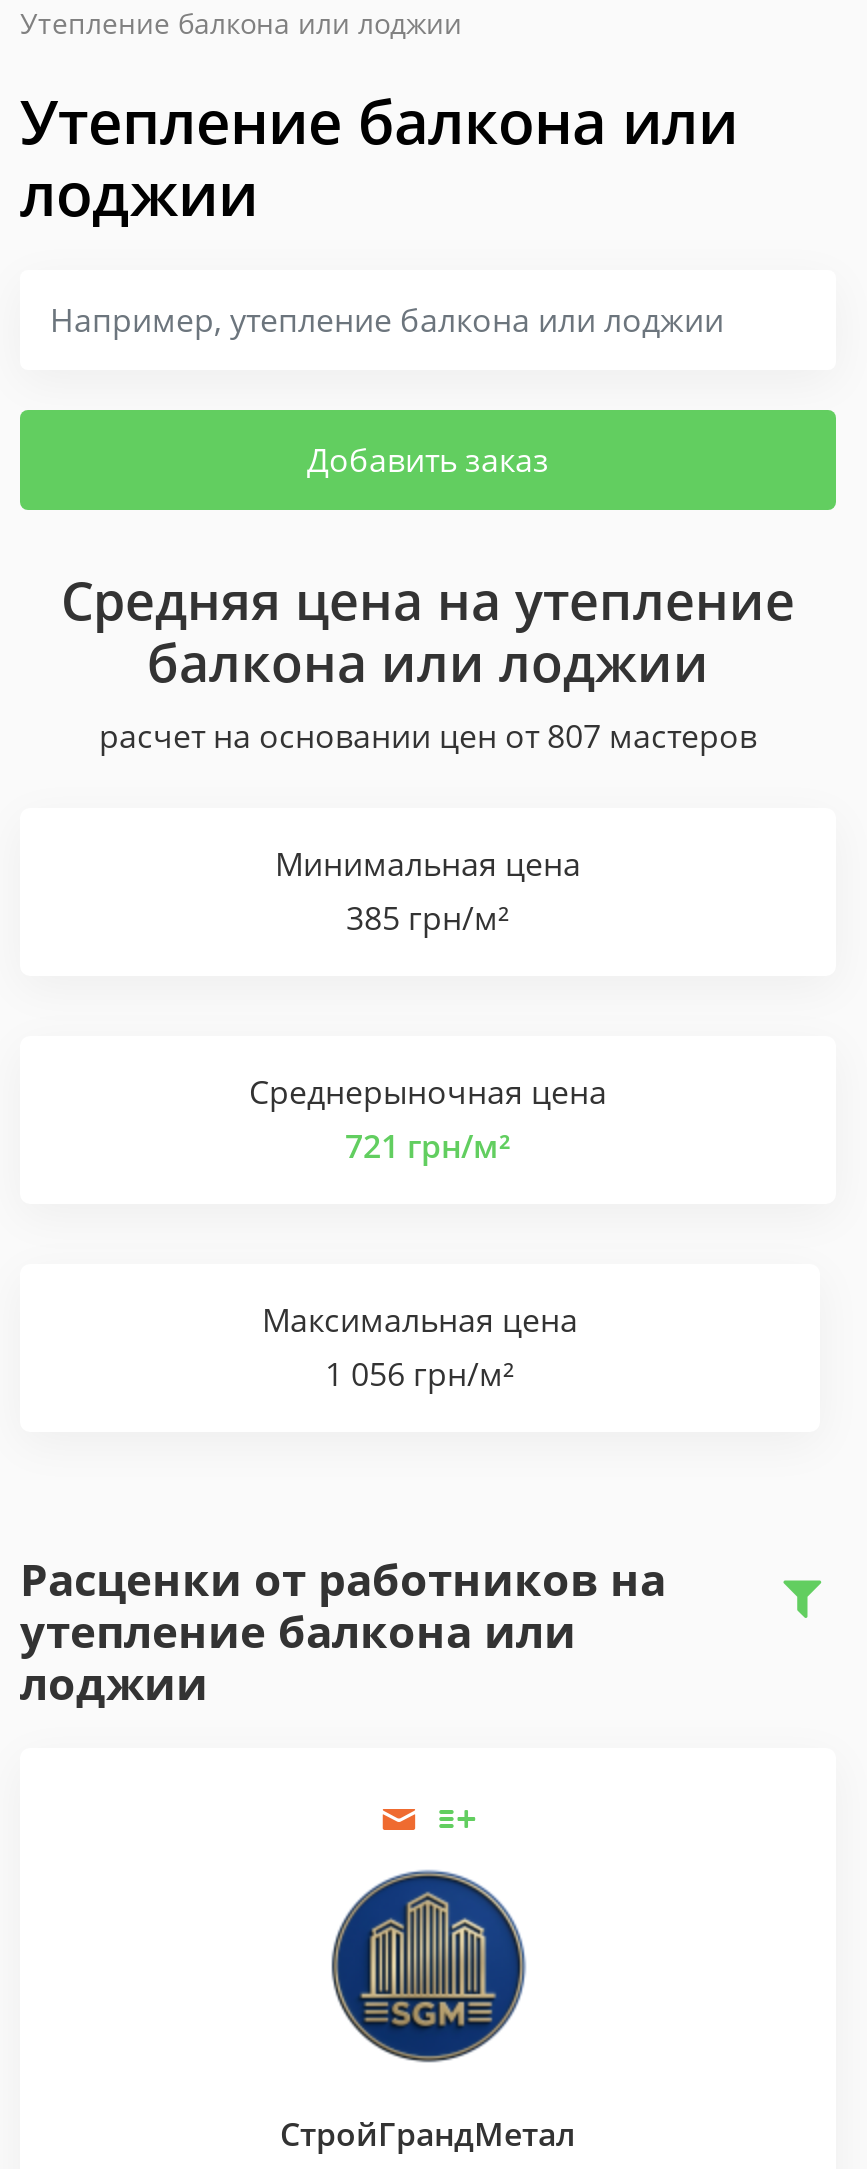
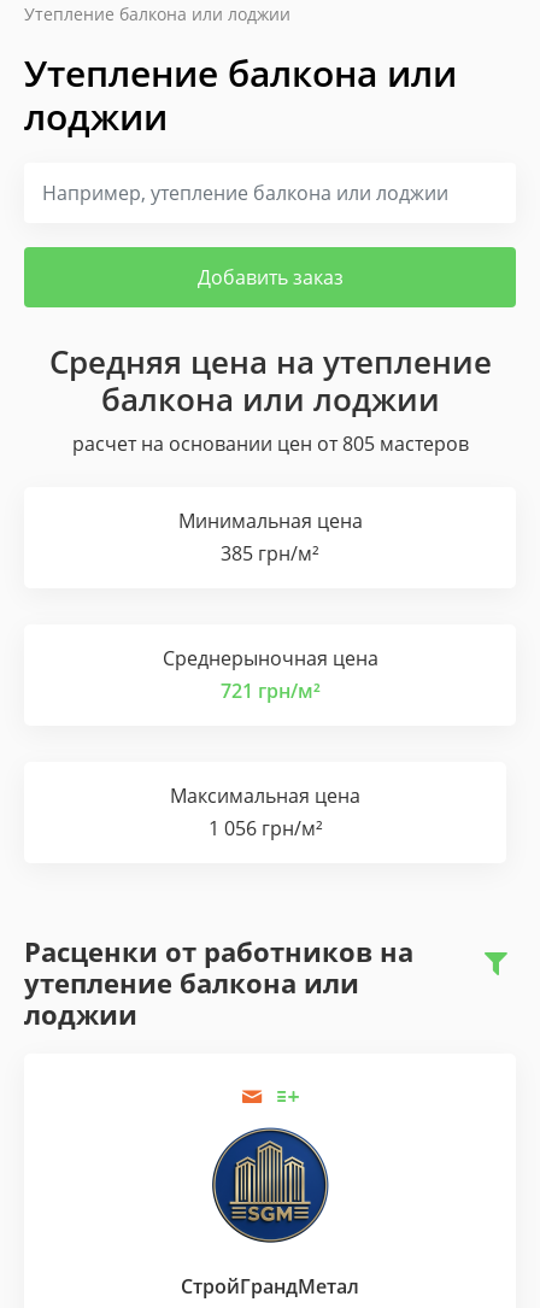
- расчет на основании цен от 807 мастеров
+ расчет на основании цен от 805 мастеров
